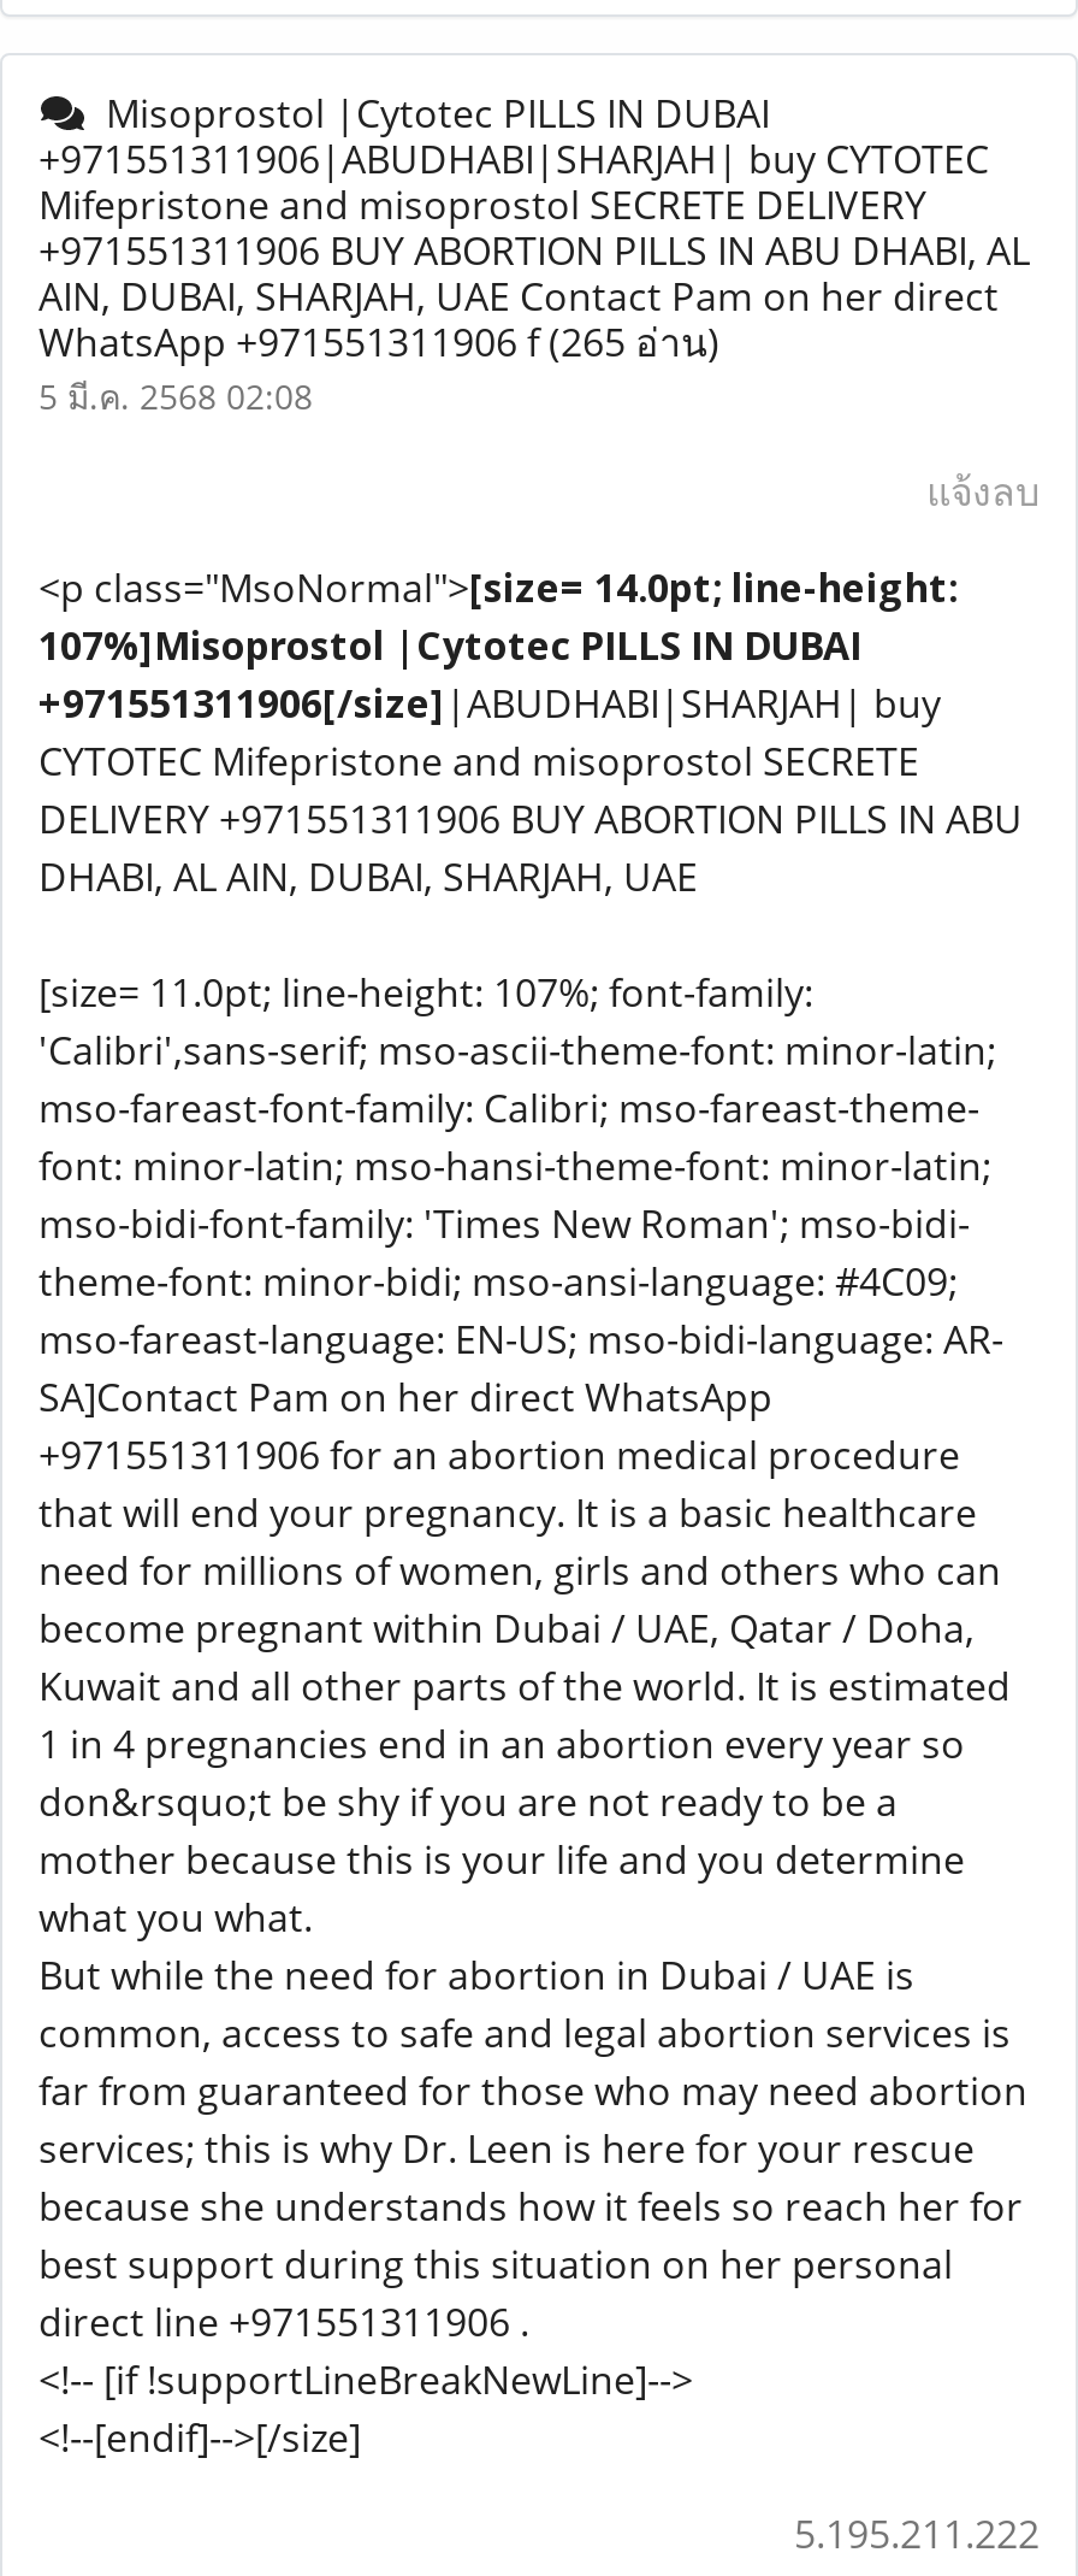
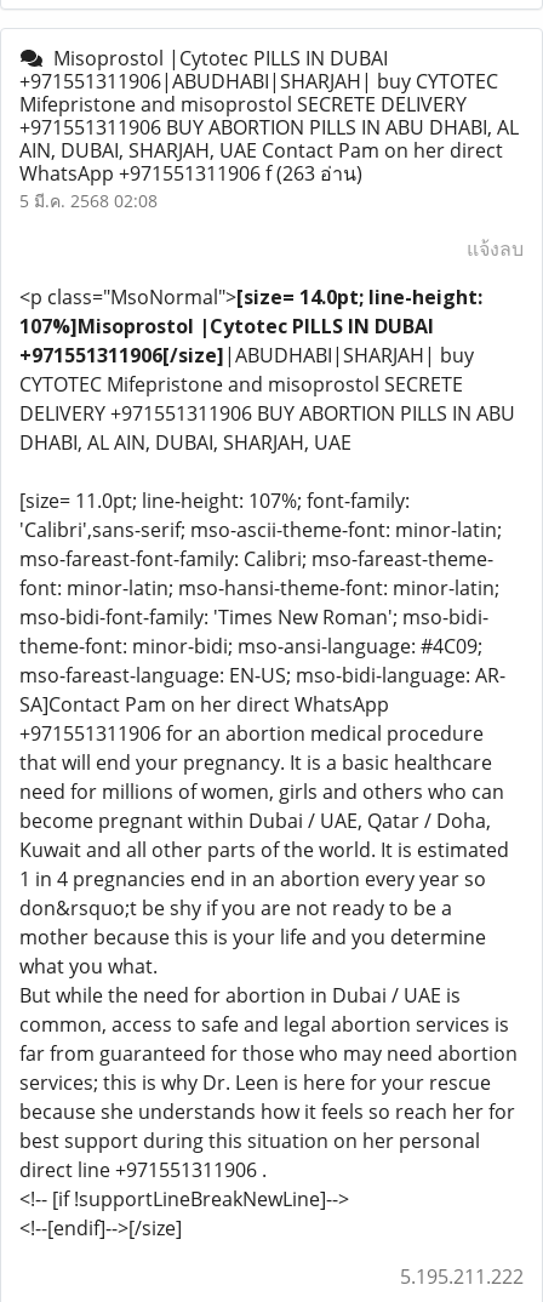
- WhatsApp +971551311906 f(265 อ่าน)
+ WhatsApp +971551311906 f(263 อ่าน)
